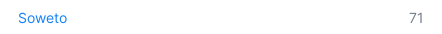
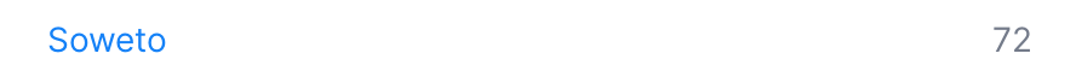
- 71
+ 72
